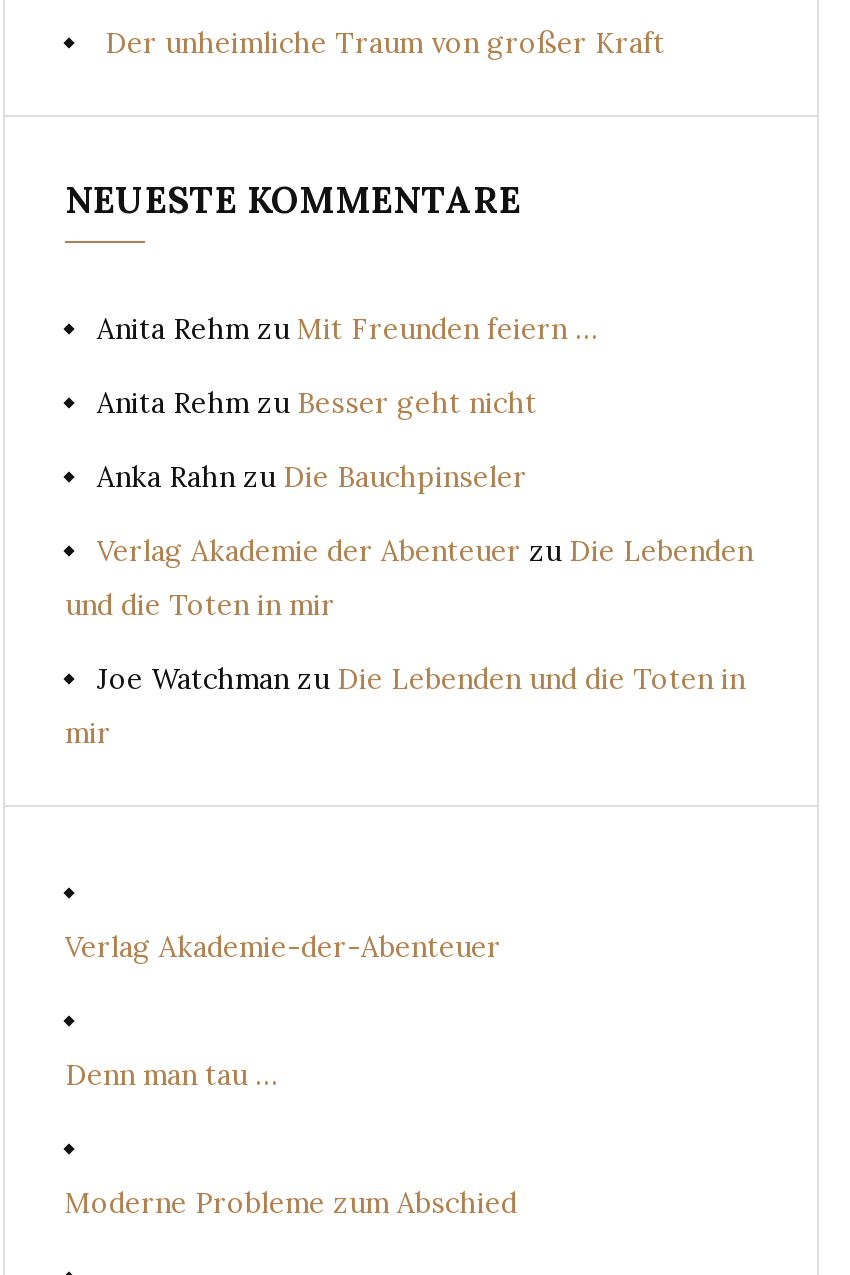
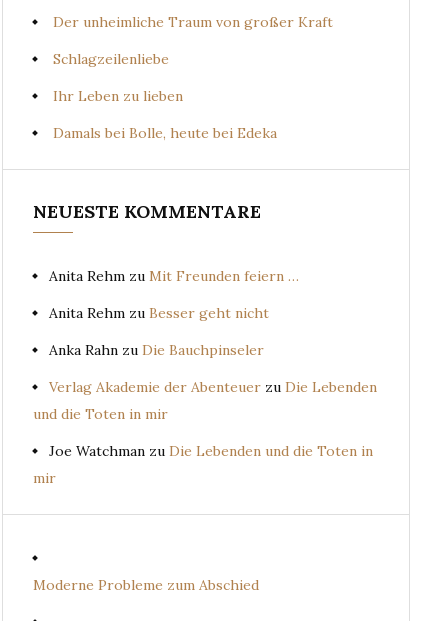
+ Schlagzeilenliebe
+ Ihr Leben zu lieben
+ Damals bei Bolle, heute bei Edeka

moved down: NEUESTE KOMMENTARE | Anita Rehm zu Mit Freunden feiern … | Anita Rehm zu Besser geht nicht | Anka Rahn zu Die Bauchpinseler | Verlag Akademie der Abenteuer zu Die Lebenden | und die Toten in mir | Joe Watchman zu Die Lebenden und die Toten in | mir

- Verlag Akademie-der-Abenteuer

- Denn man tau …
